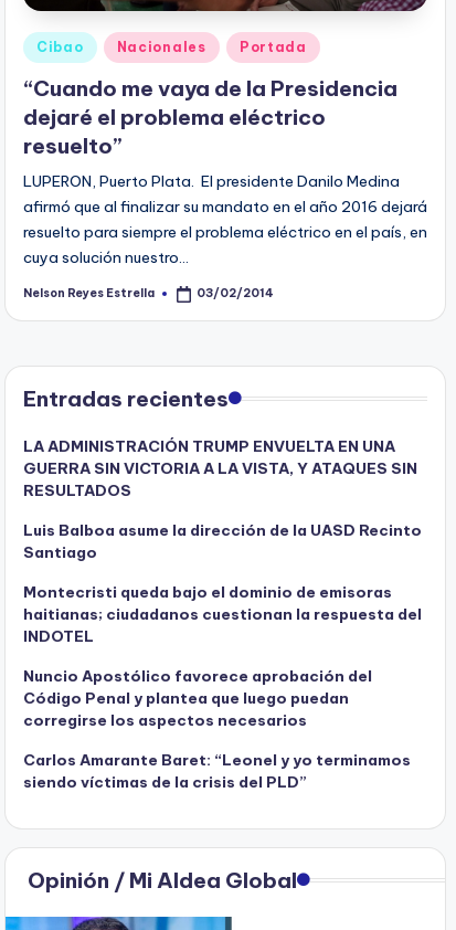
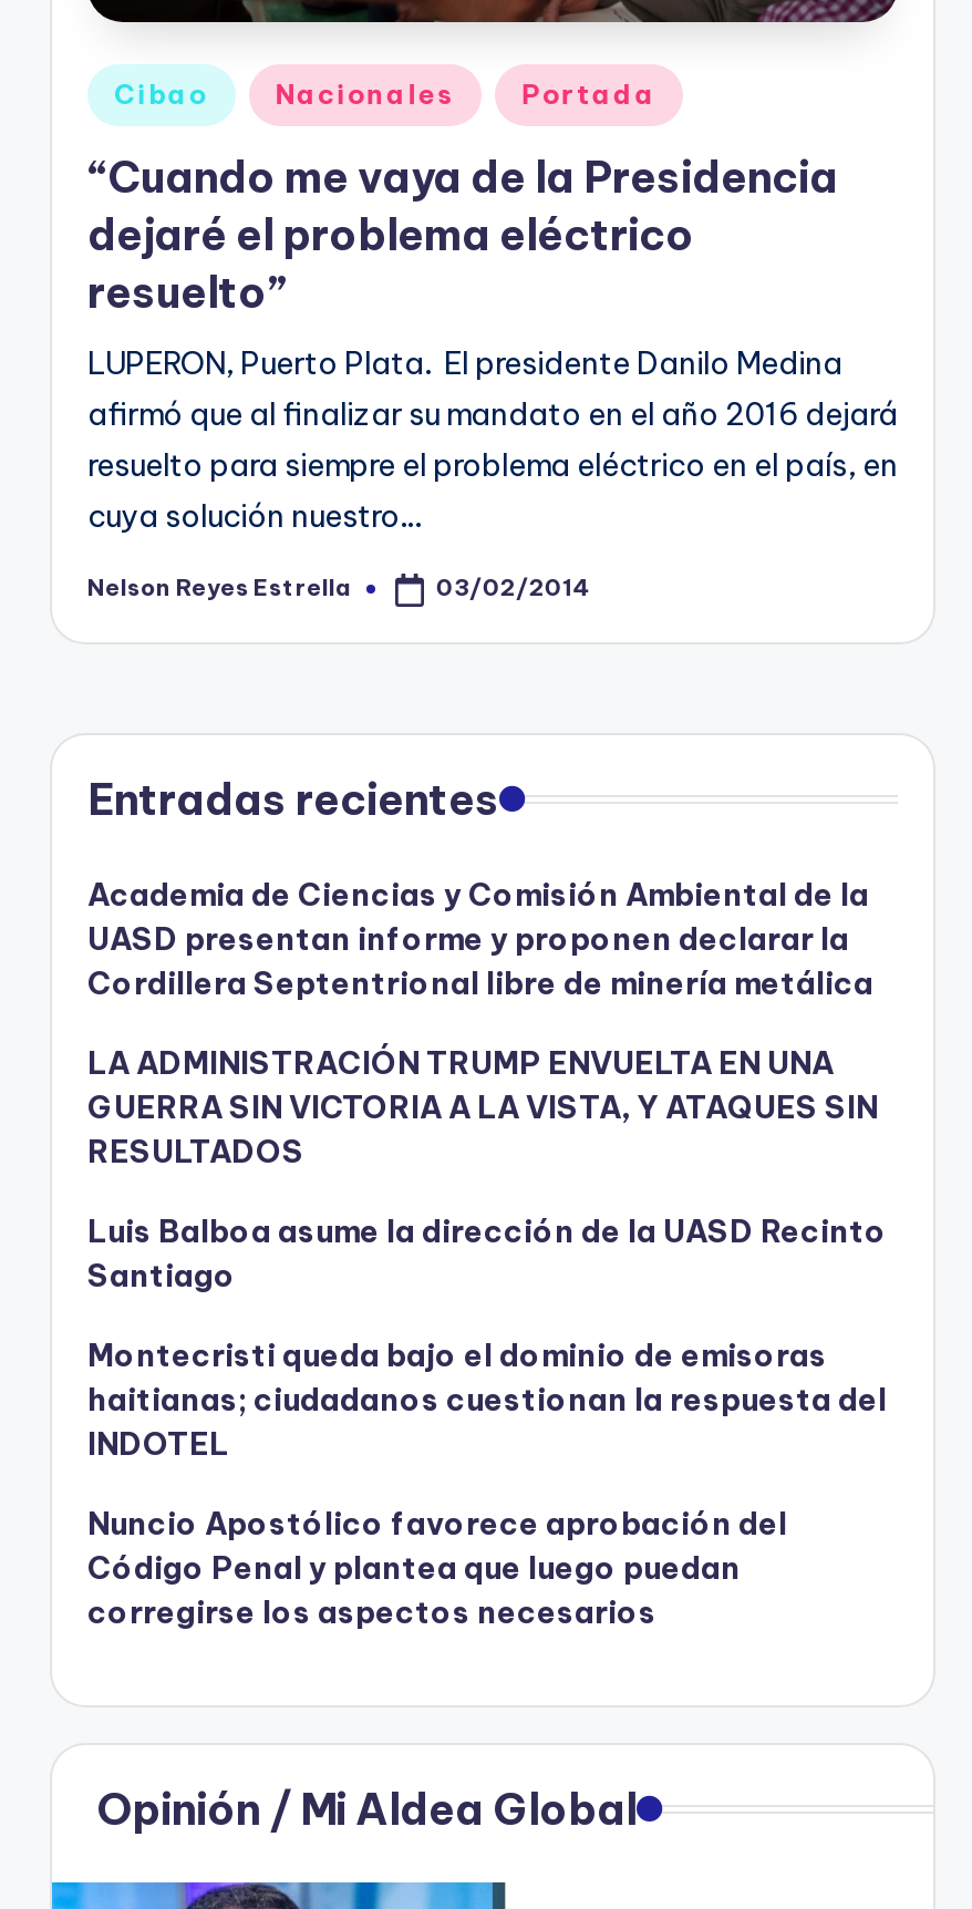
+ Academia de Ciencias y Comisión Ambiental de la
+ UASD presentan informe y proponen declarar la
+ Cordillera Septentrional libre de minería metálica

moved down: LA ADMINISTRACIÓN TRUMP ENVUELTA EN UNA | GUERRA SIN VICTORIA A LA VISTA, Y ATAQUES SIN | RESULTADOS | ... | Código Penal y plantea que luego puedan | corregirse los aspectos necesarios

- Carlos Amarante Baret: “Leonel y yo terminamos
- siendo víctimas de la crisis del PLD”
